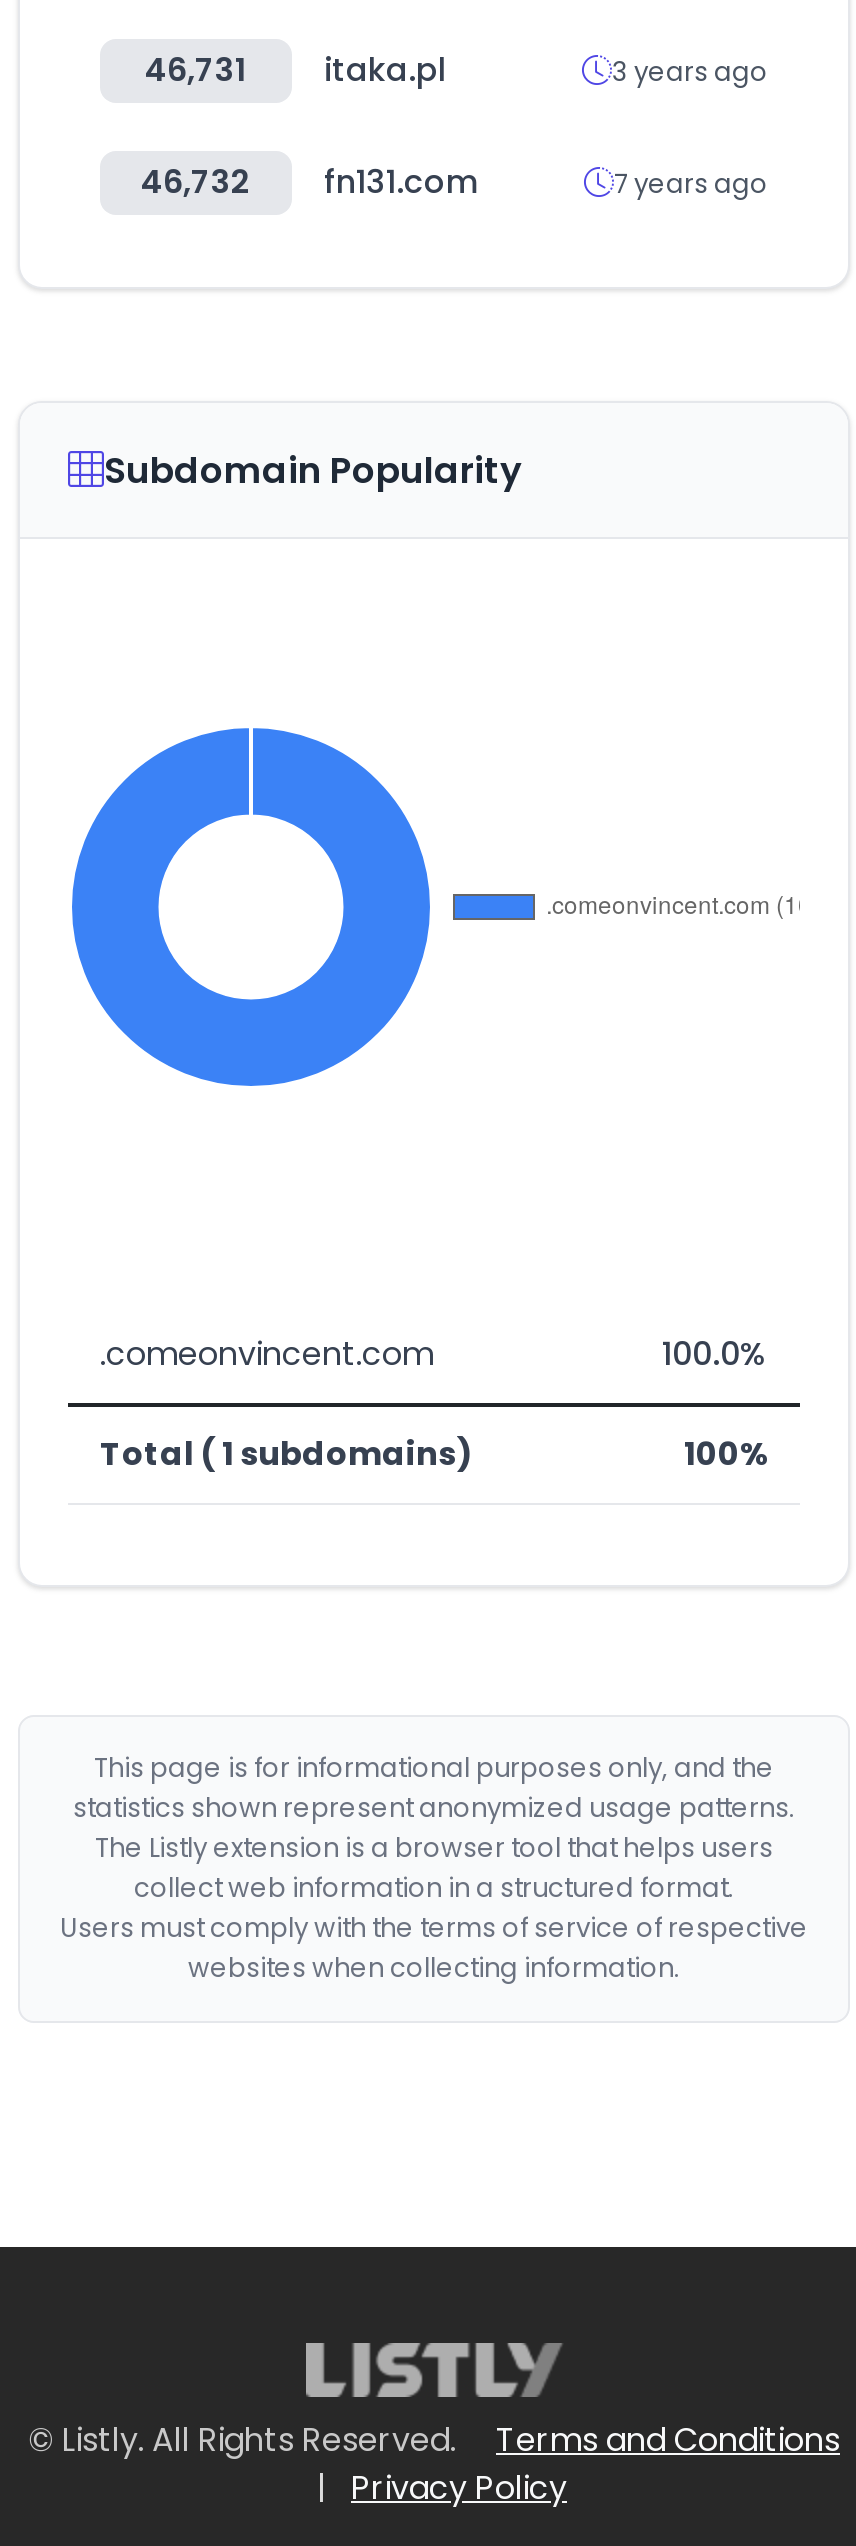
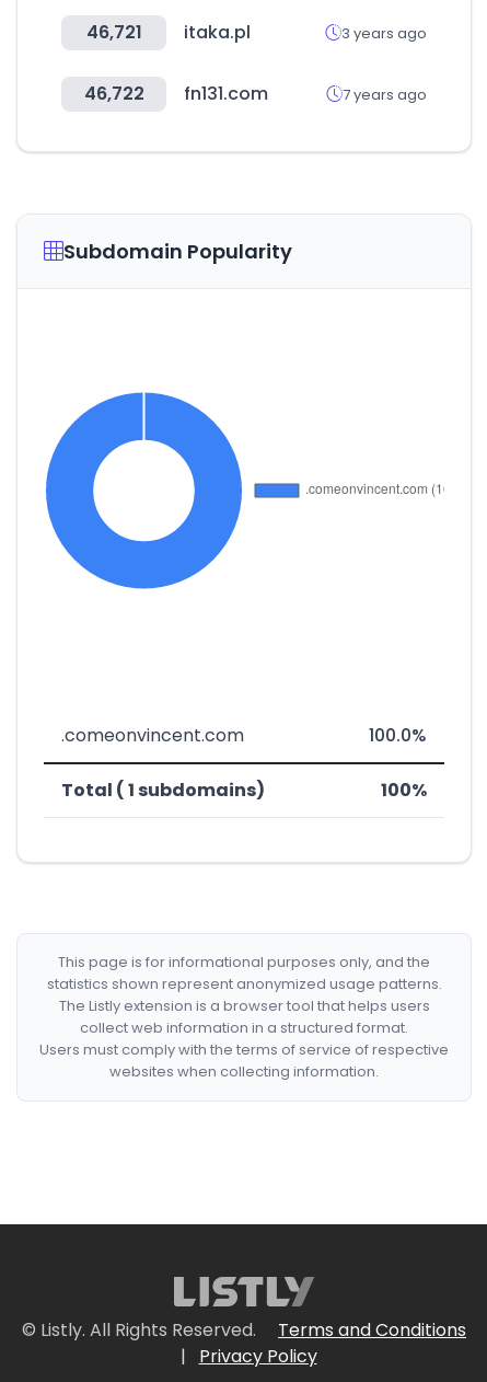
- 46,731 itaka.pl
+ 46,721 itaka.pl

- 46,732 fn131.com
+ 46,722 fn131.com
